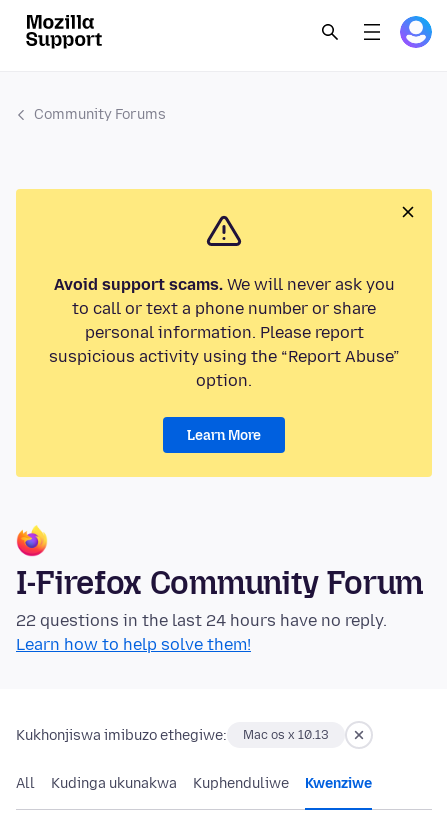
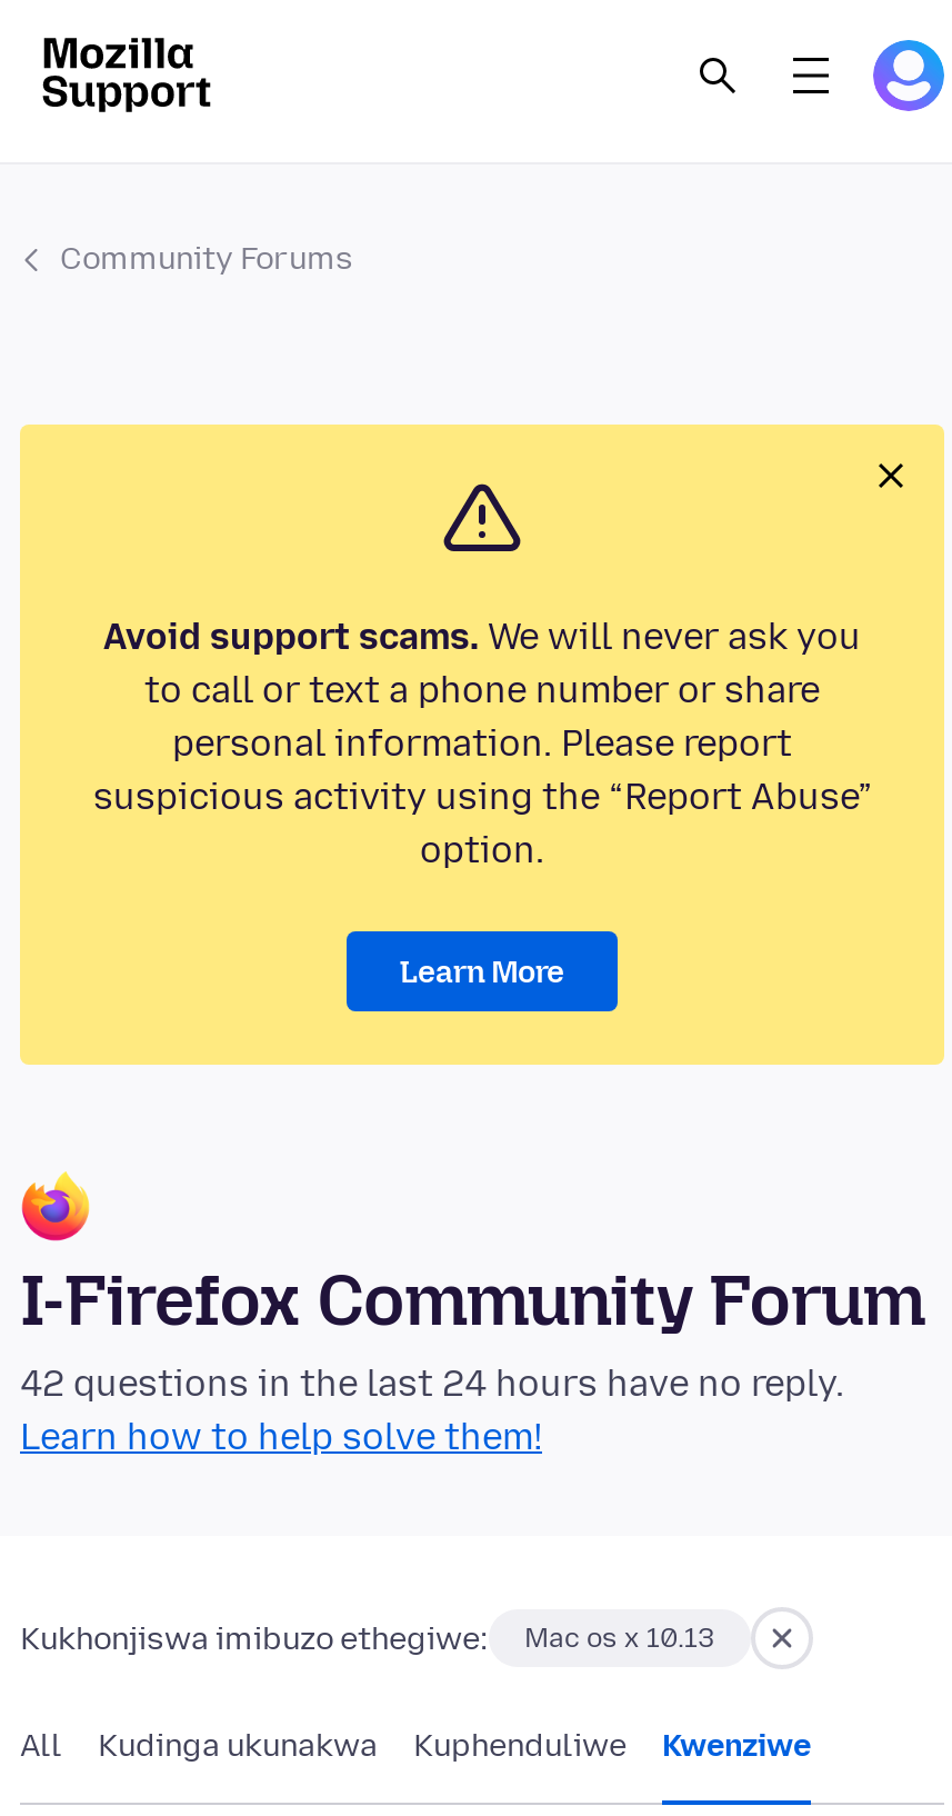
- 22 questions in the last 24 hours have no reply.
+ 42 questions in the last 24 hours have no reply.
